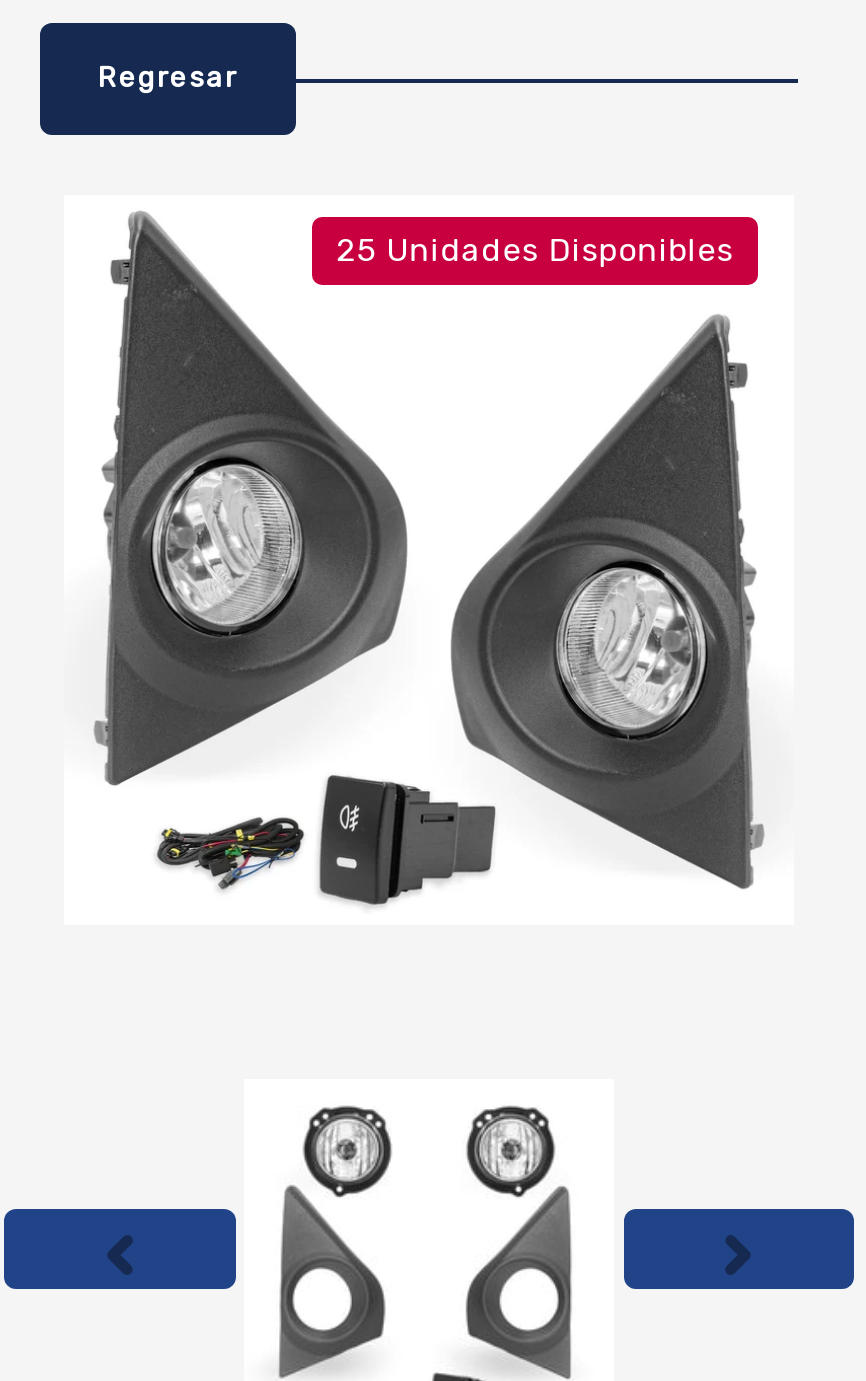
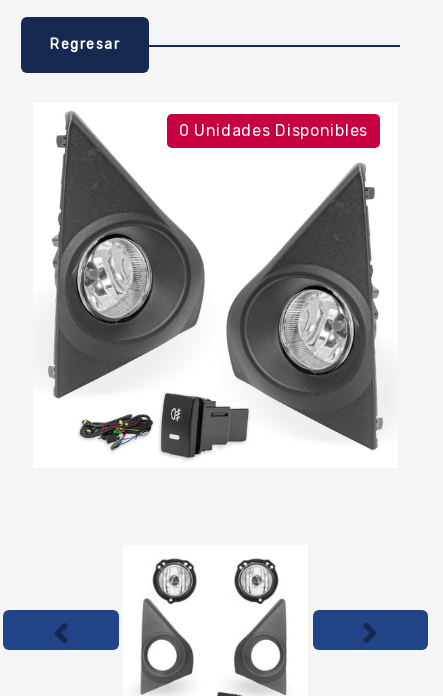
- 25 Unidades Disponibles
+ 0 Unidades Disponibles
